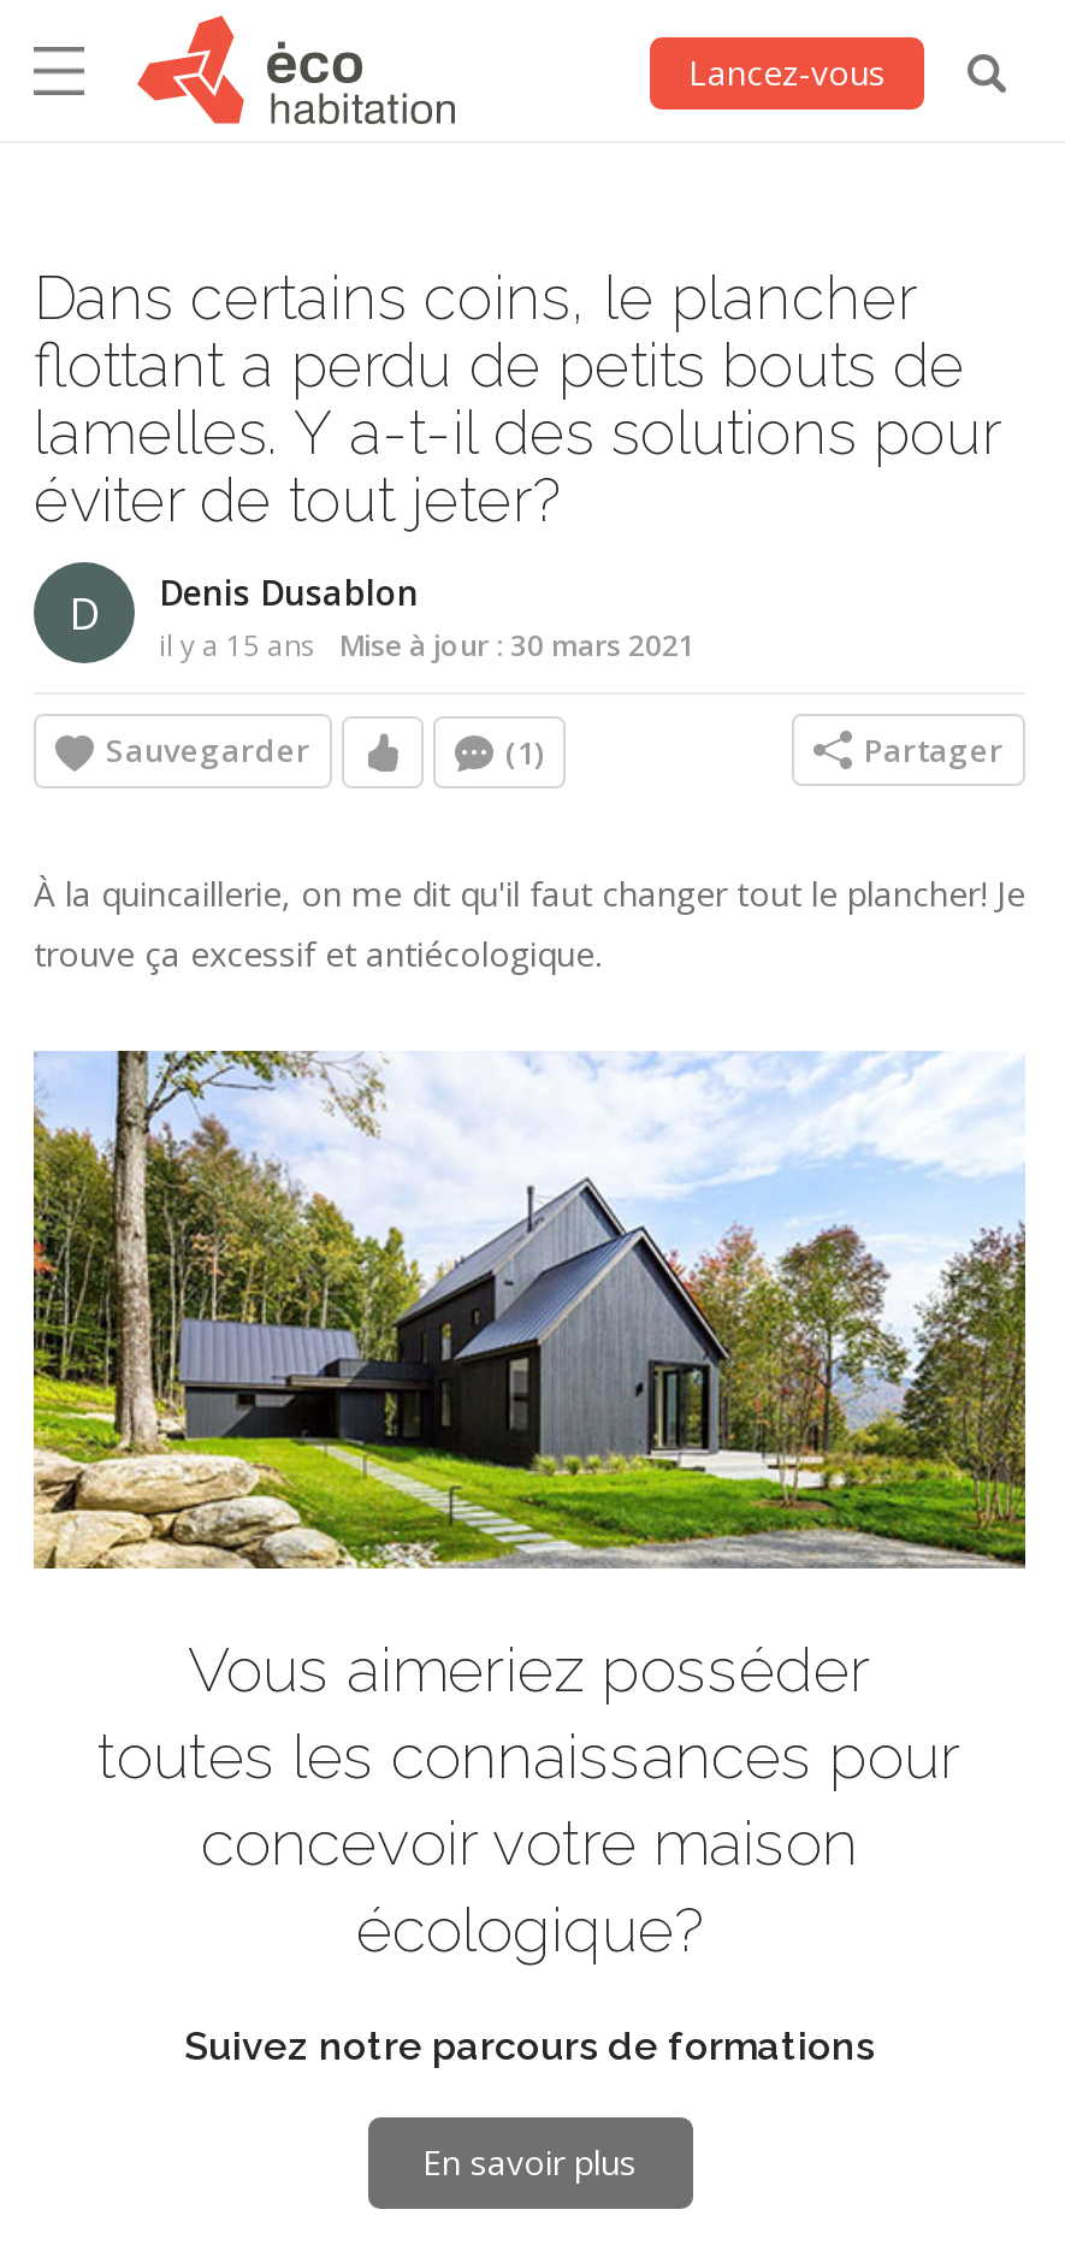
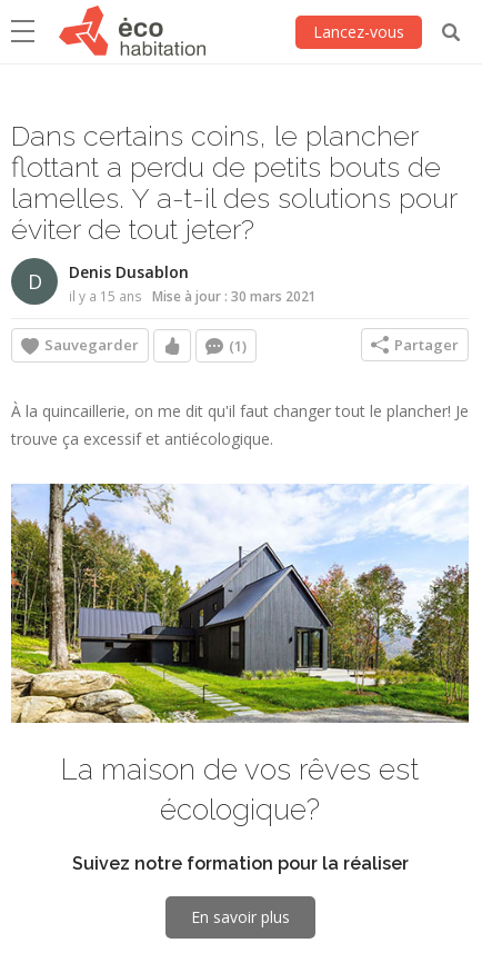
- Vous aimeriez posséder
- toutes les connaissances pour
- concevoir votre maison
+ La maison de vos rêves est

- Suivez notre parcours de formations
+ Suivez notre formation pour la réaliser
